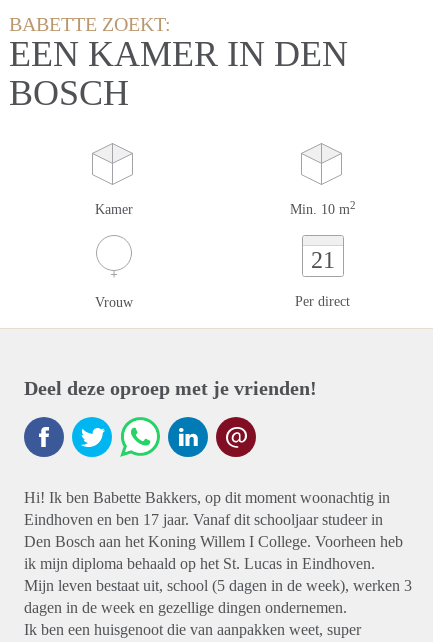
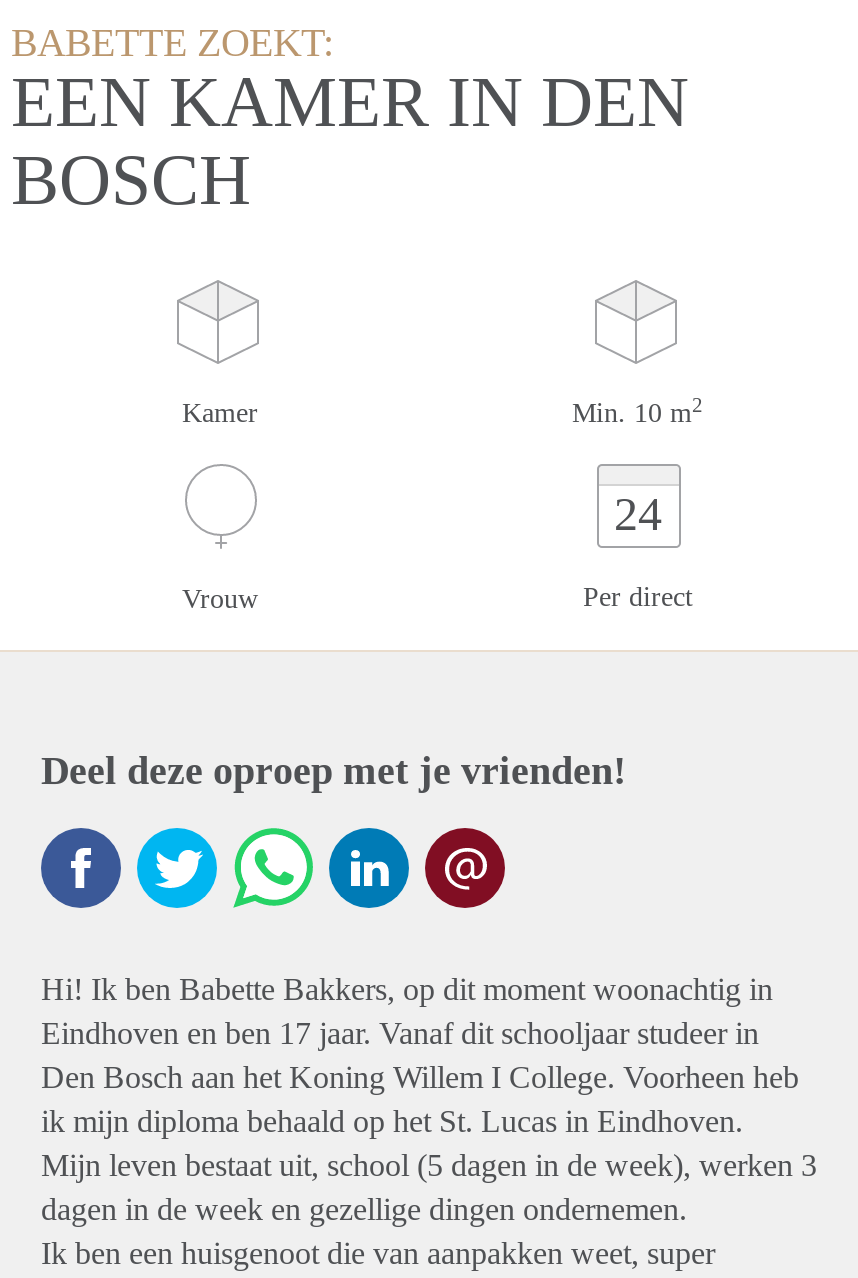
- 21
+ 24
